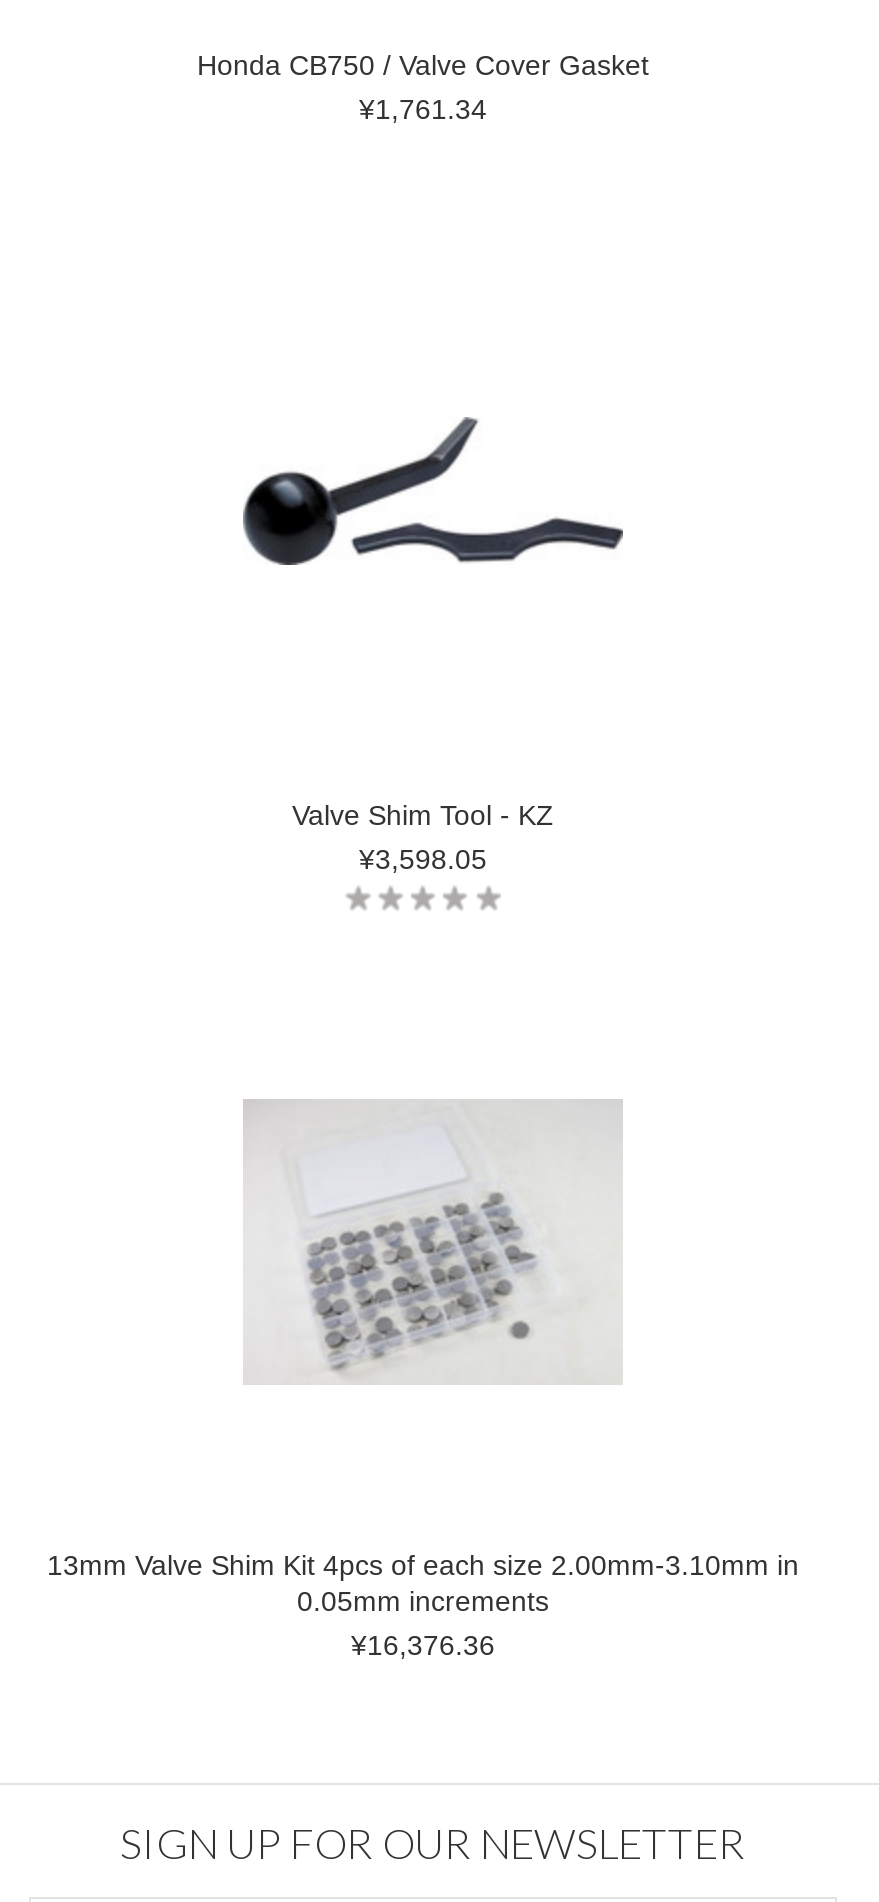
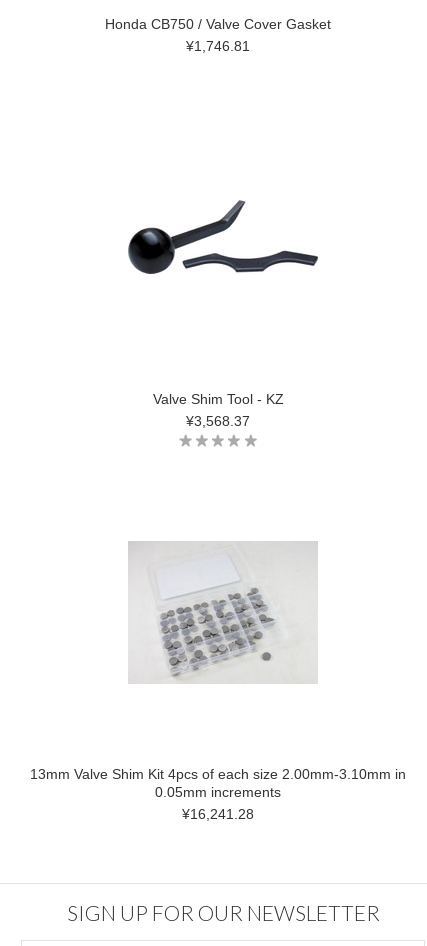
- ¥1,761.34
+ ¥1,746.81

- ¥3,598.05
+ ¥3,568.37

- ¥16,376.36
+ ¥16,241.28
